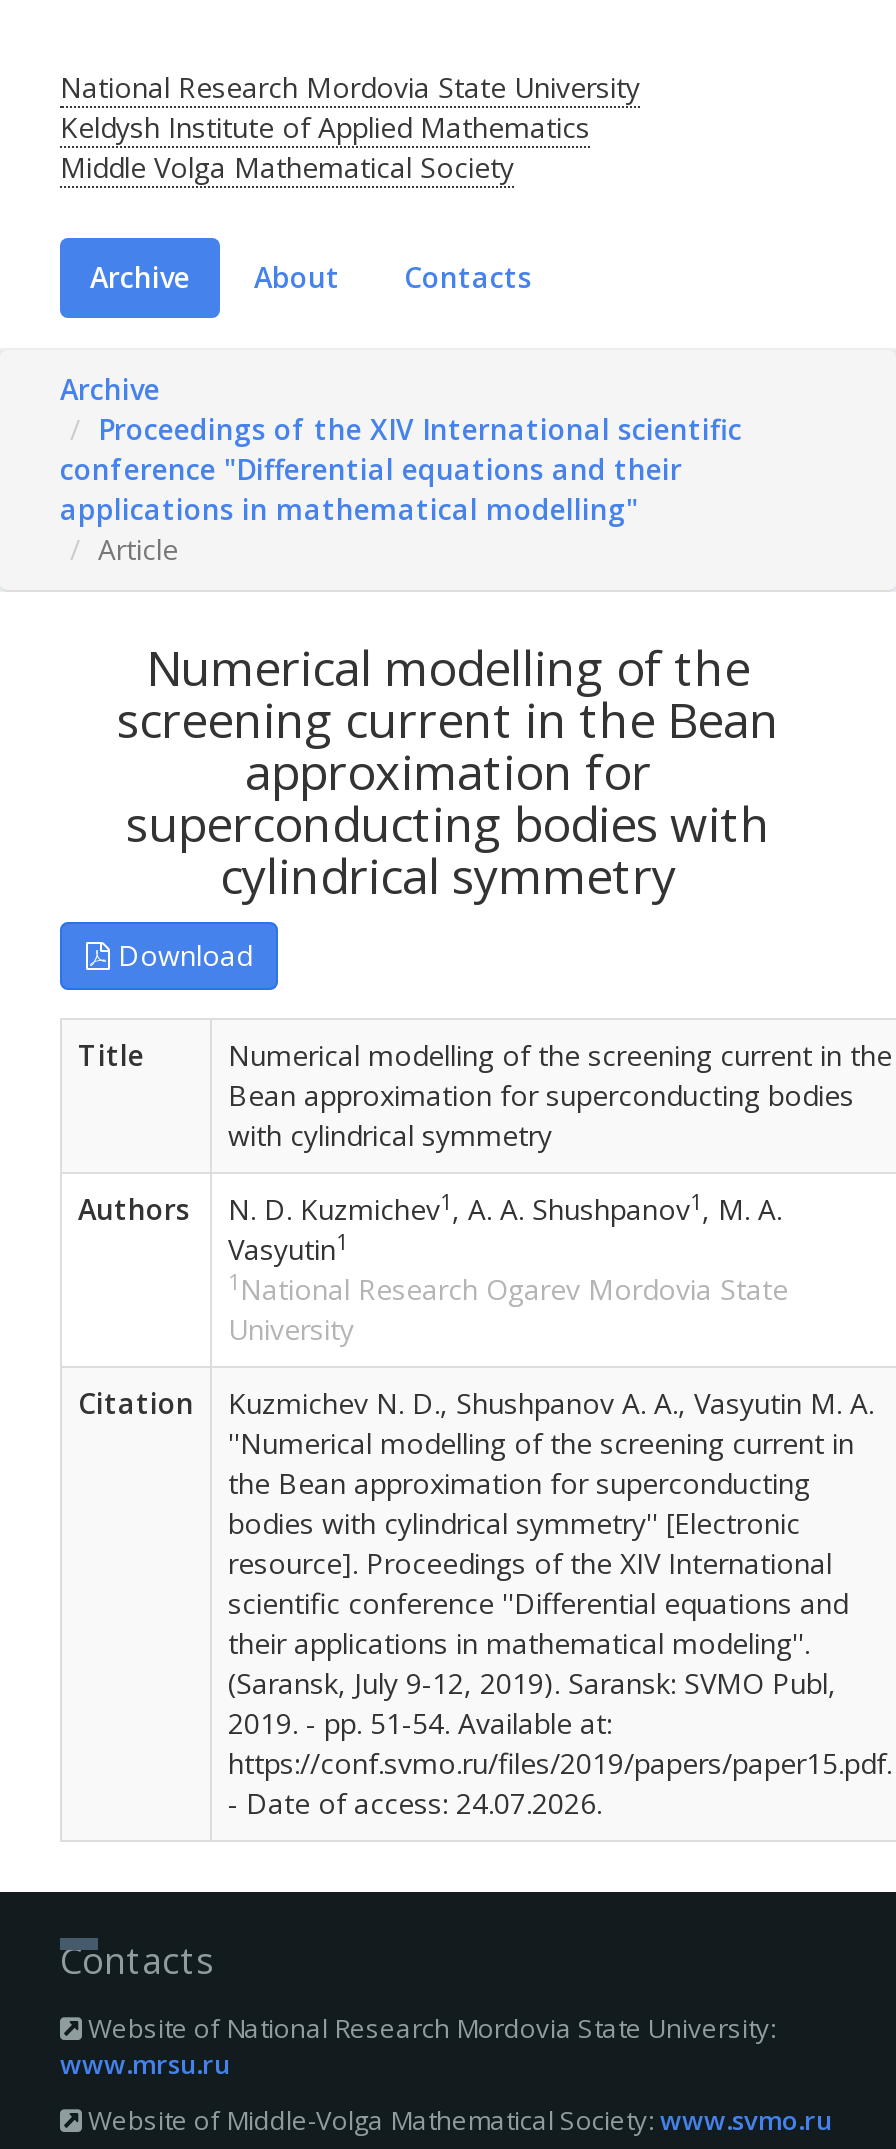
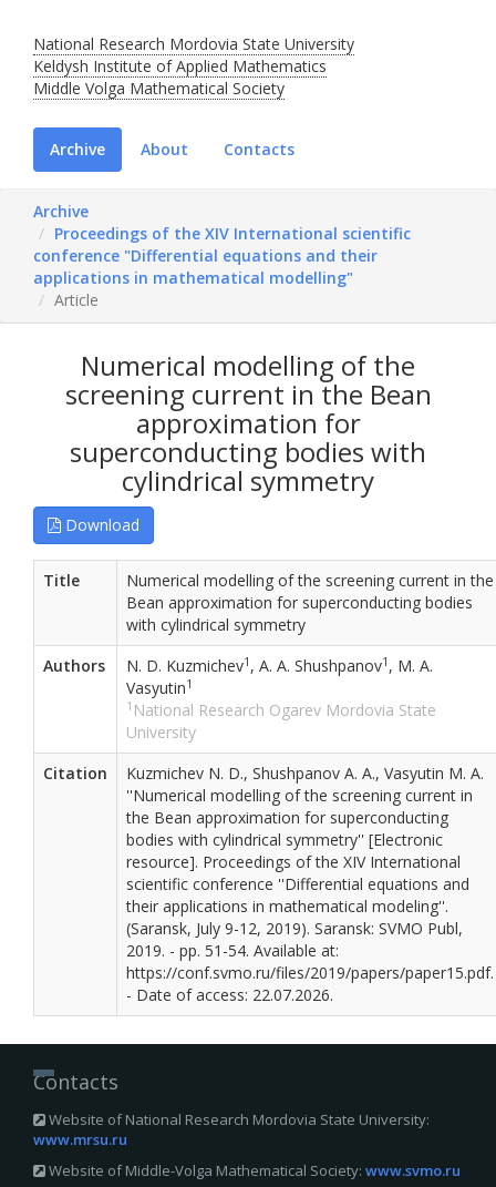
- - Date of access: 24.07.2026.
+ - Date of access: 22.07.2026.
